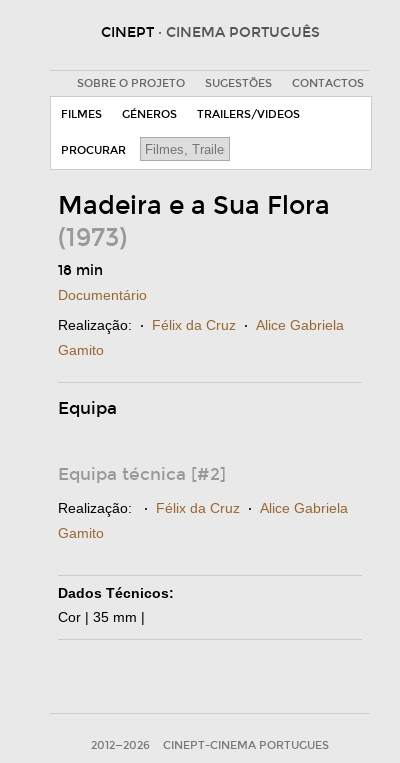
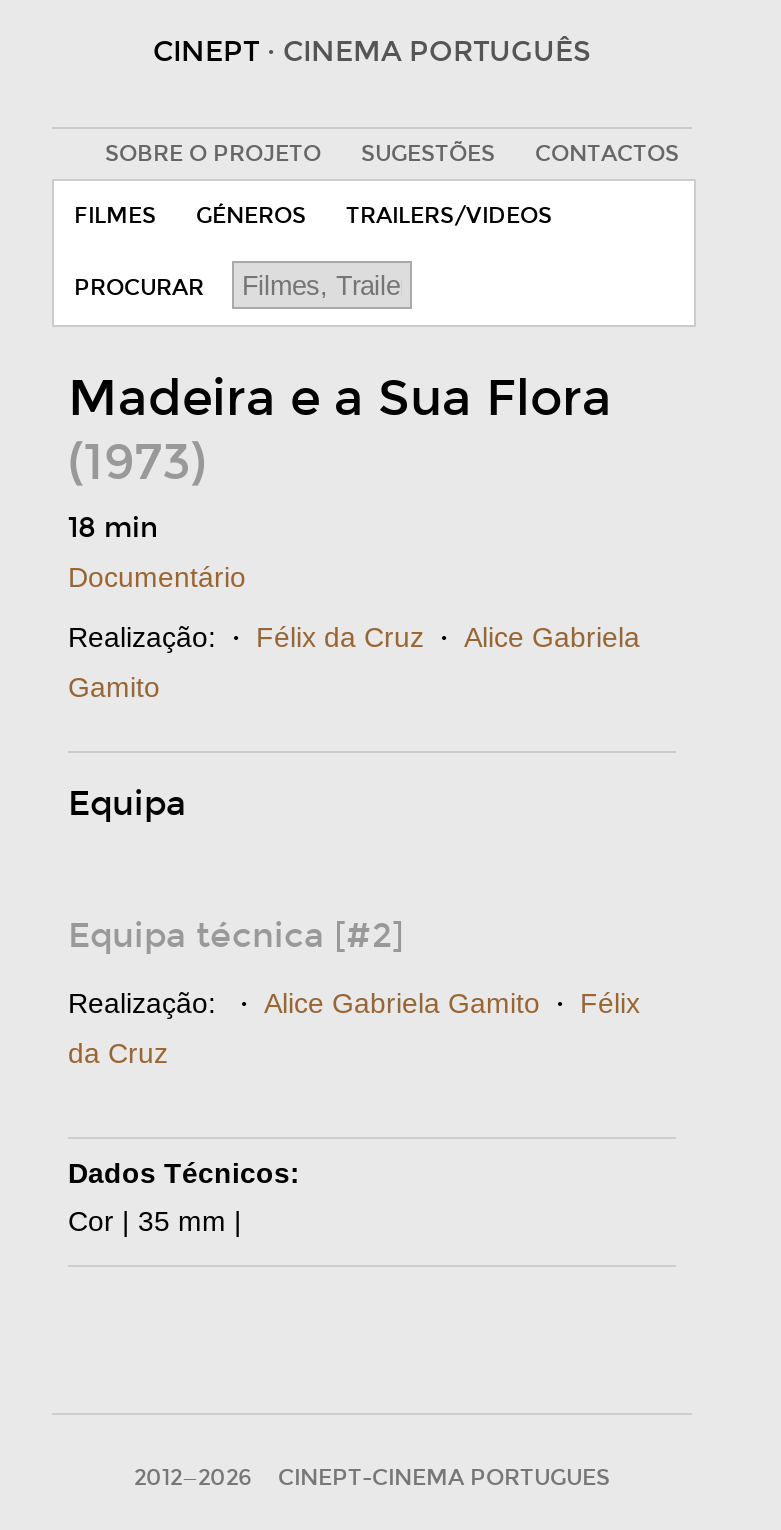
- Realização: · Félix da Cruz · Alice Gabriela
+ Realização: · Alice Gabriela Gamito · Félix

- Gamito
+ da Cruz
